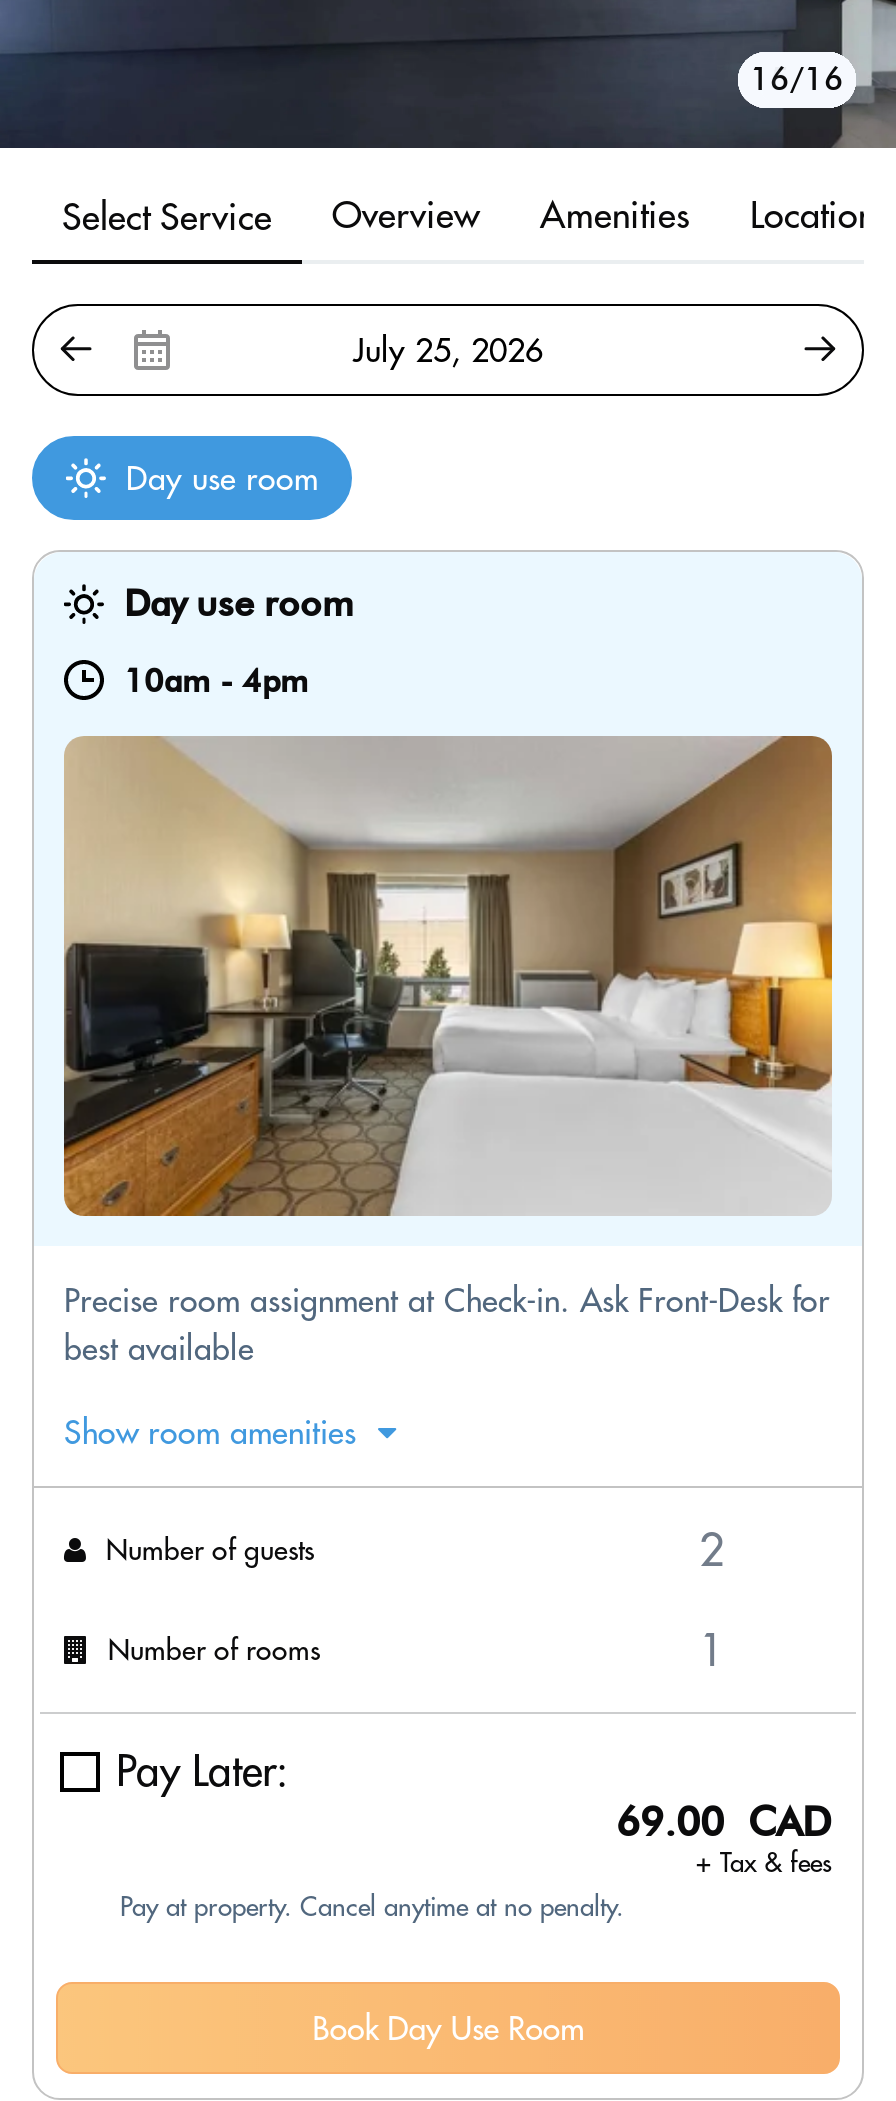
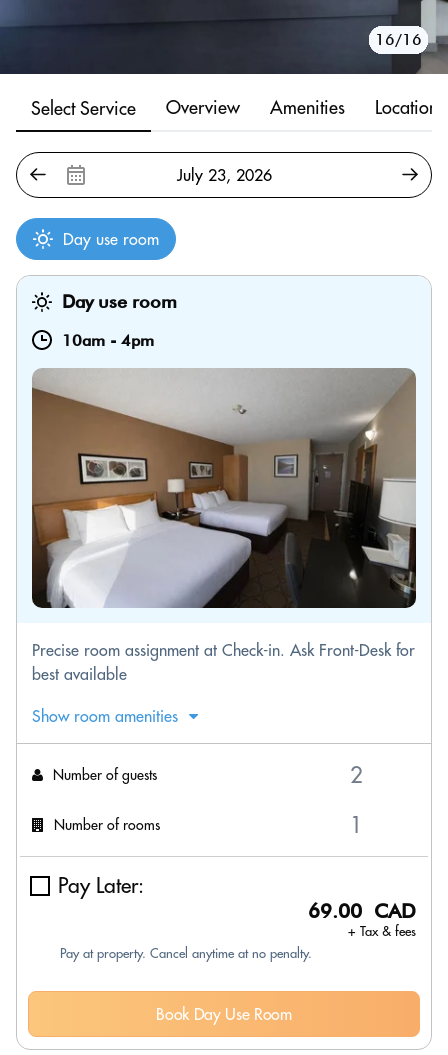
- [image]
+ [image]
